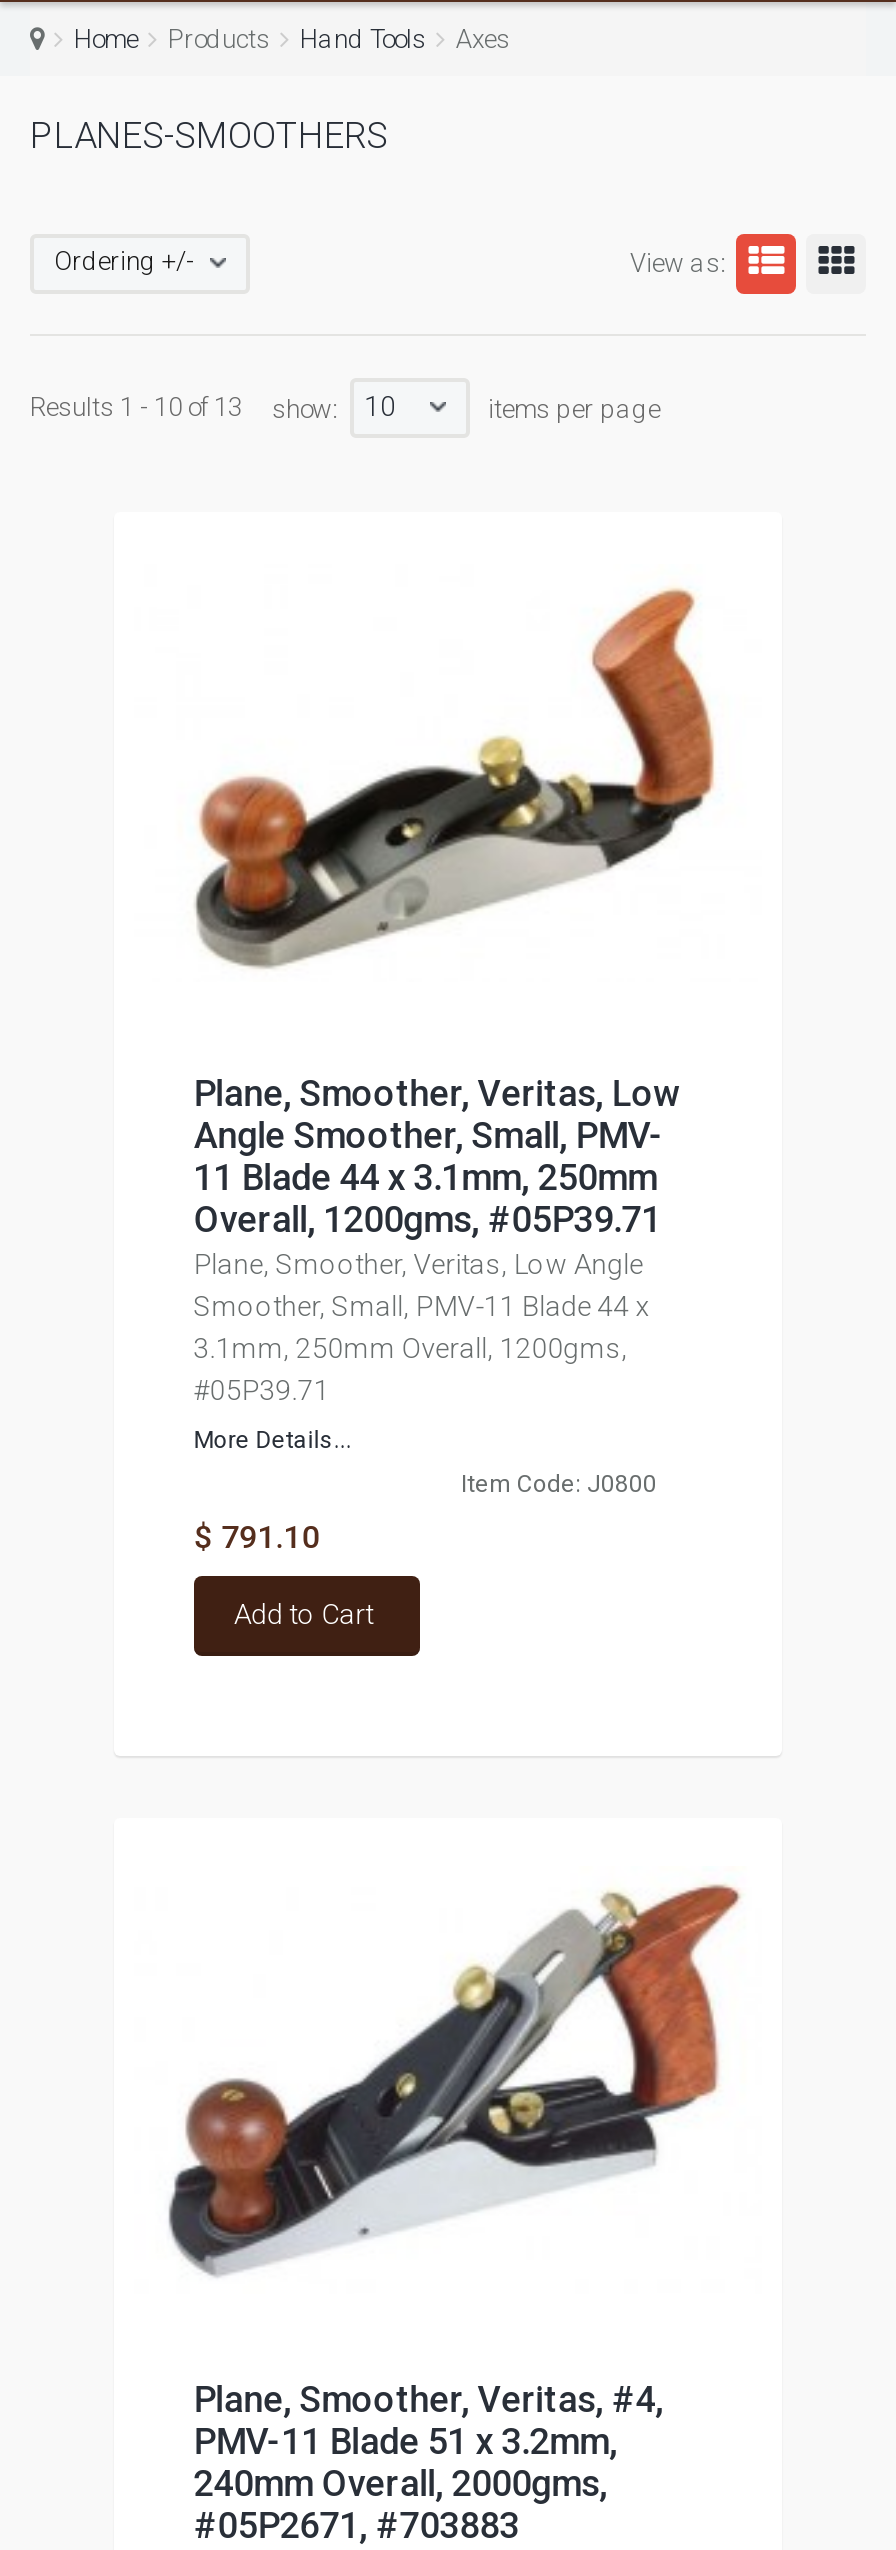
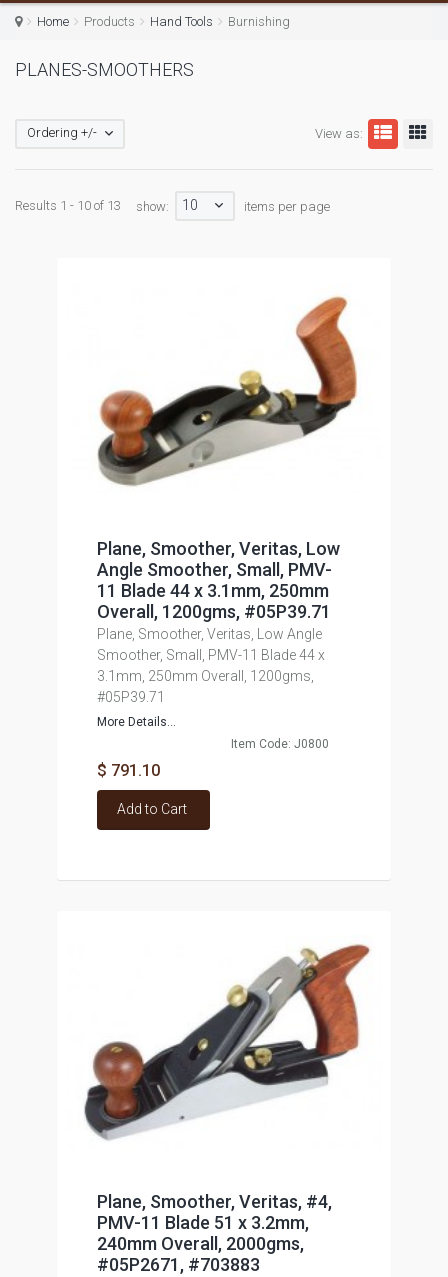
- Axes
+ Burnishing
